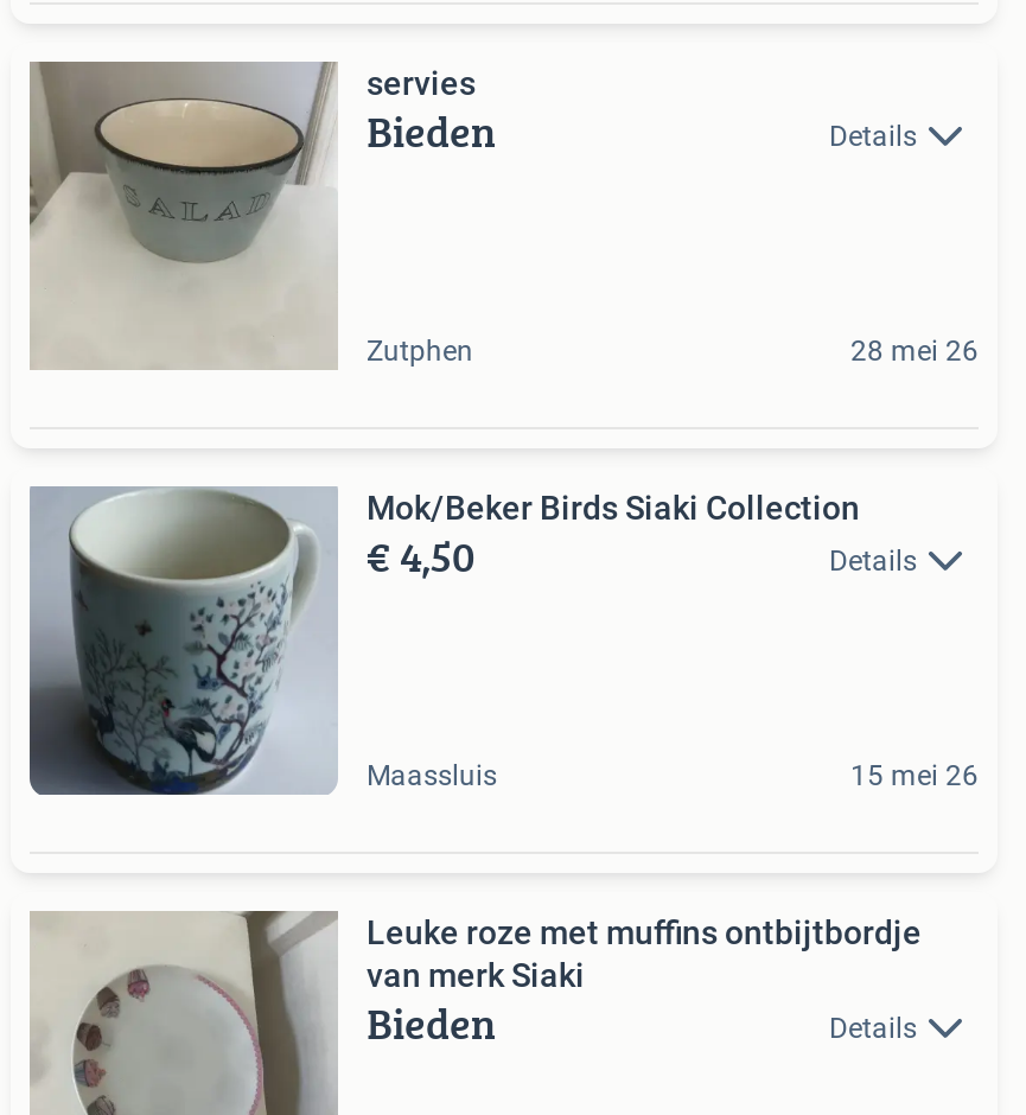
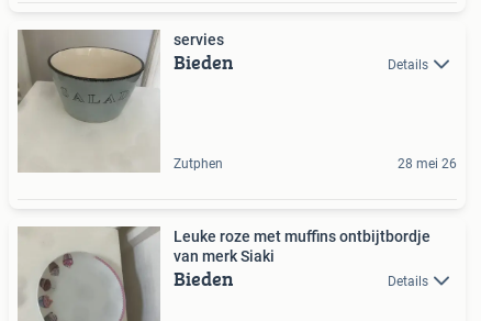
- [image]
- Mok/Beker Birds Siaki Collection
- € 4,50
- Details

- Maassluis
- 15 mei 26
